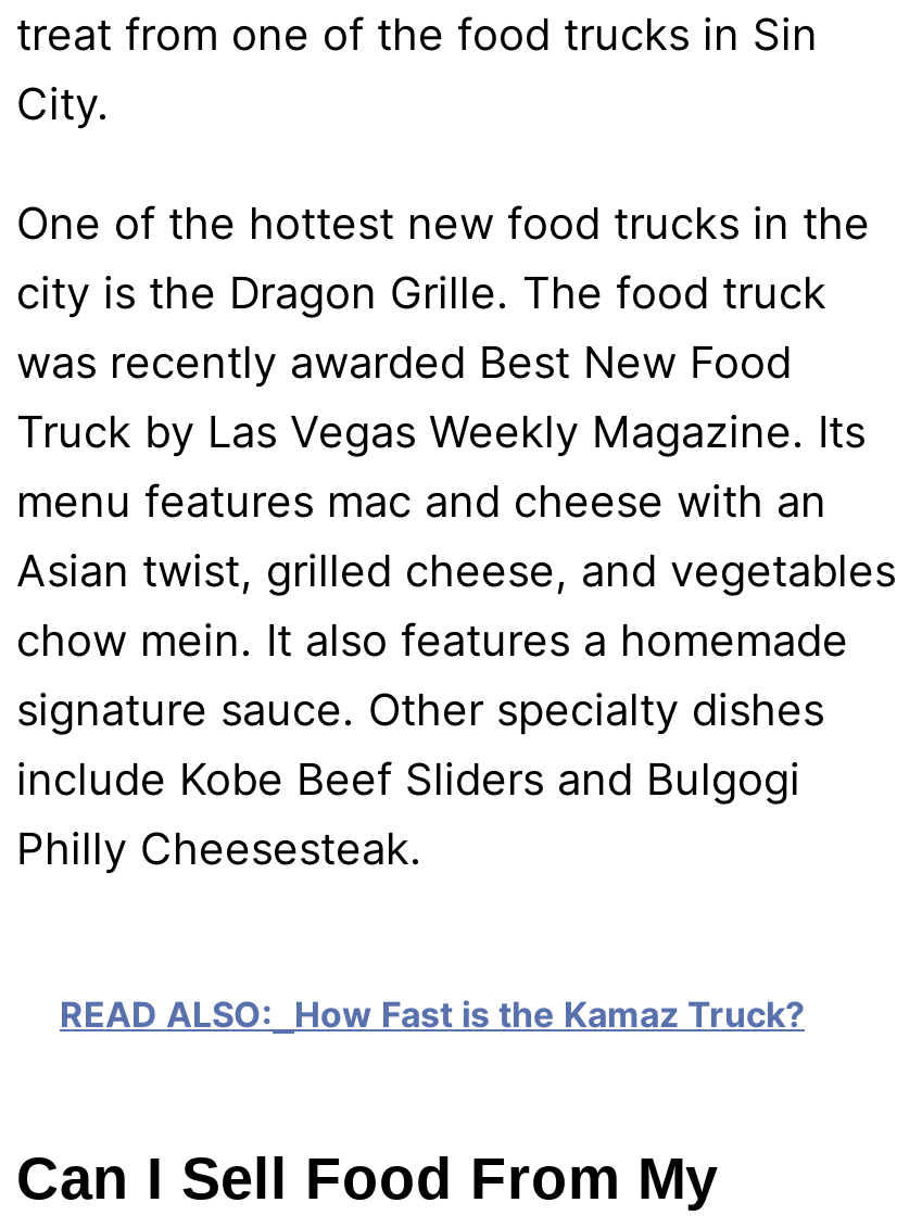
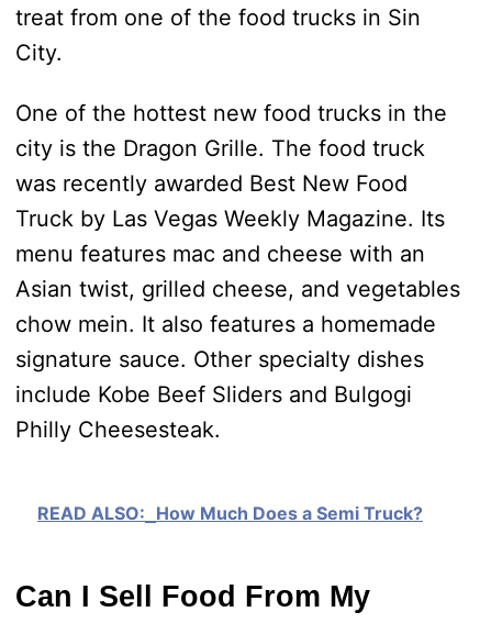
- READ ALSO: How Fast is the Kamaz Truck?
+ READ ALSO: How Much Does a Semi Truck?
